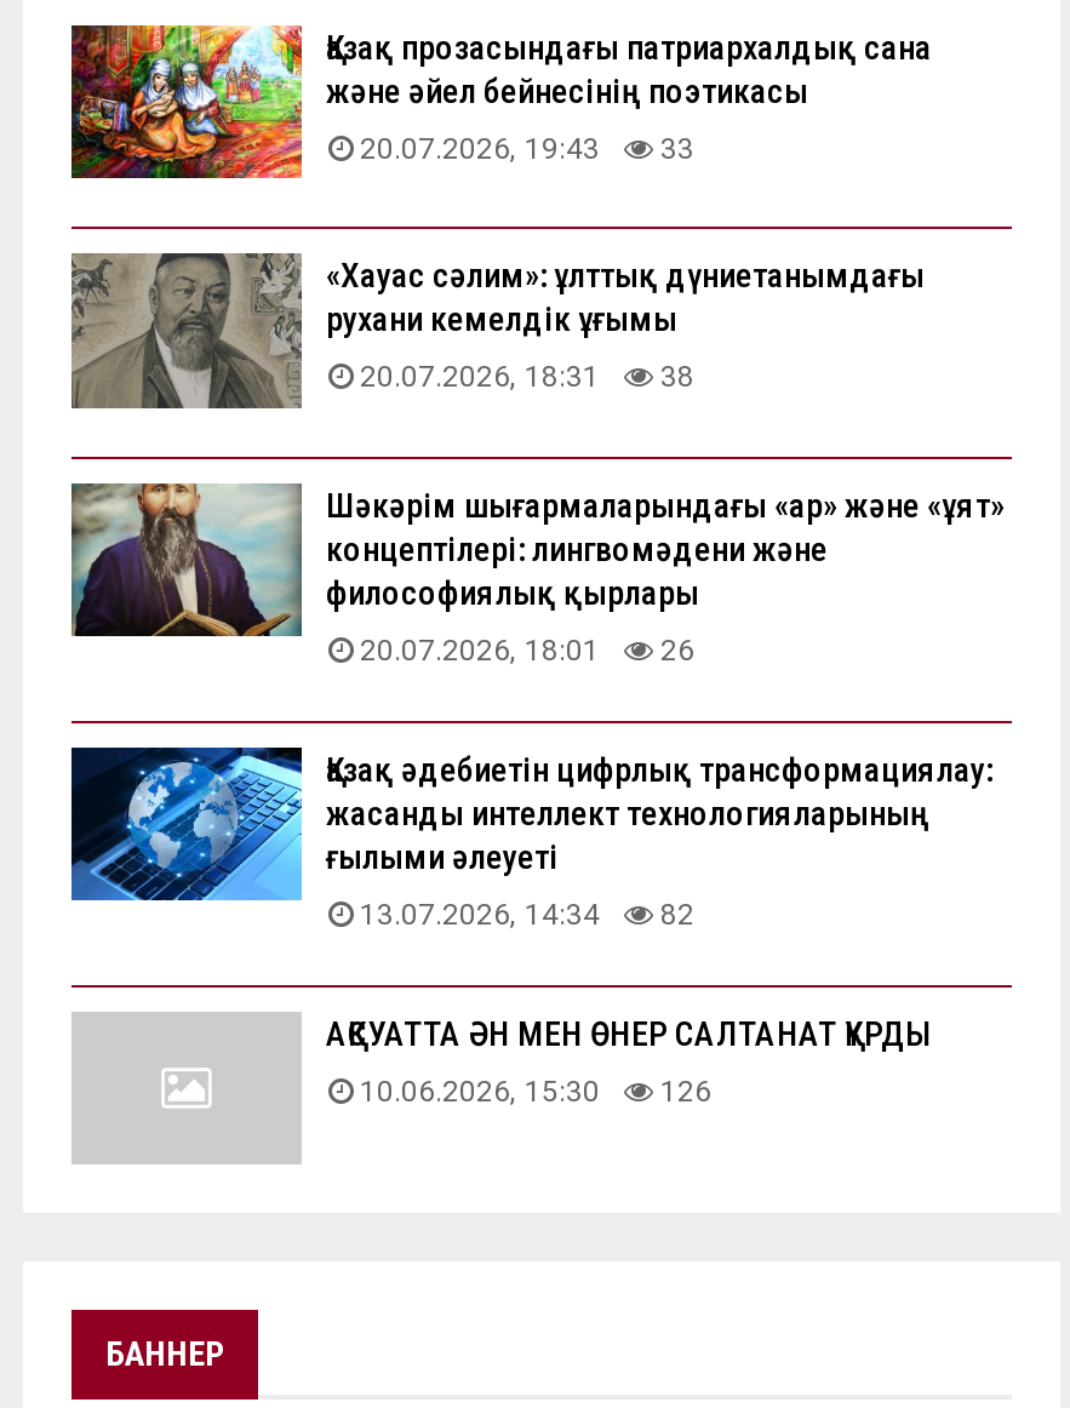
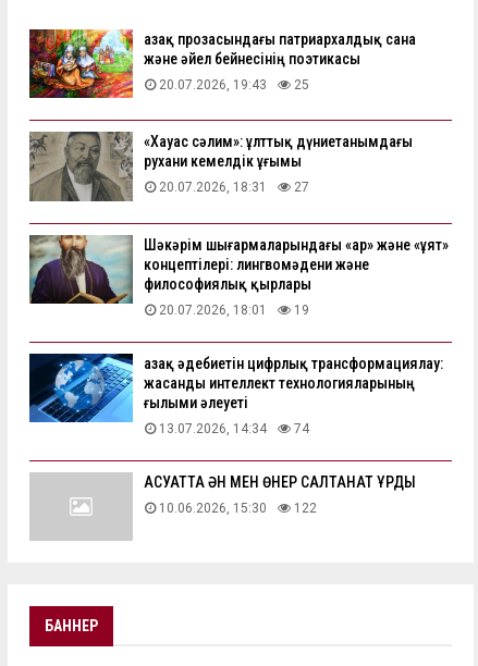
- 20.07.2026, 19:43 33
+ 20.07.2026, 19:43 25

- 20.07.2026, 18:31 38
+ 20.07.2026, 18:31 27

- 20.07.2026, 18:01 26
+ 20.07.2026, 18:01 19

- 13.07.2026, 14:34 82
+ 13.07.2026, 14:34 74

- 10.06.2026, 15:30 126
+ 10.06.2026, 15:30 122
